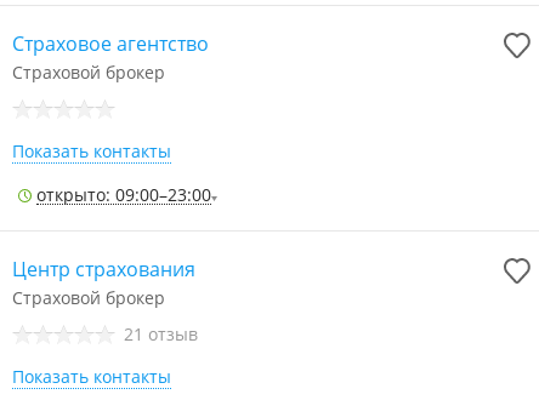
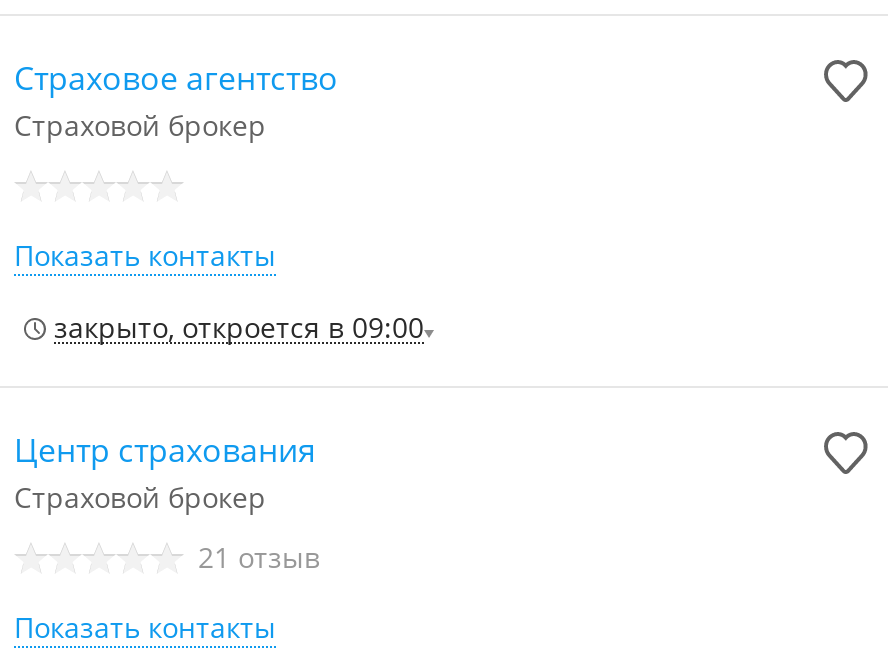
- открыто: 09:00–23:00
+ закрыто, откроется в 09:00
